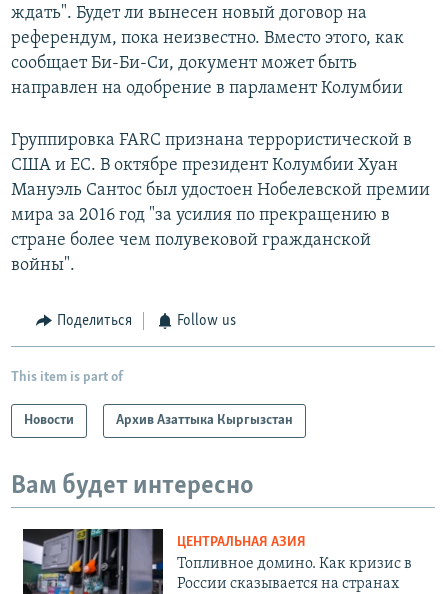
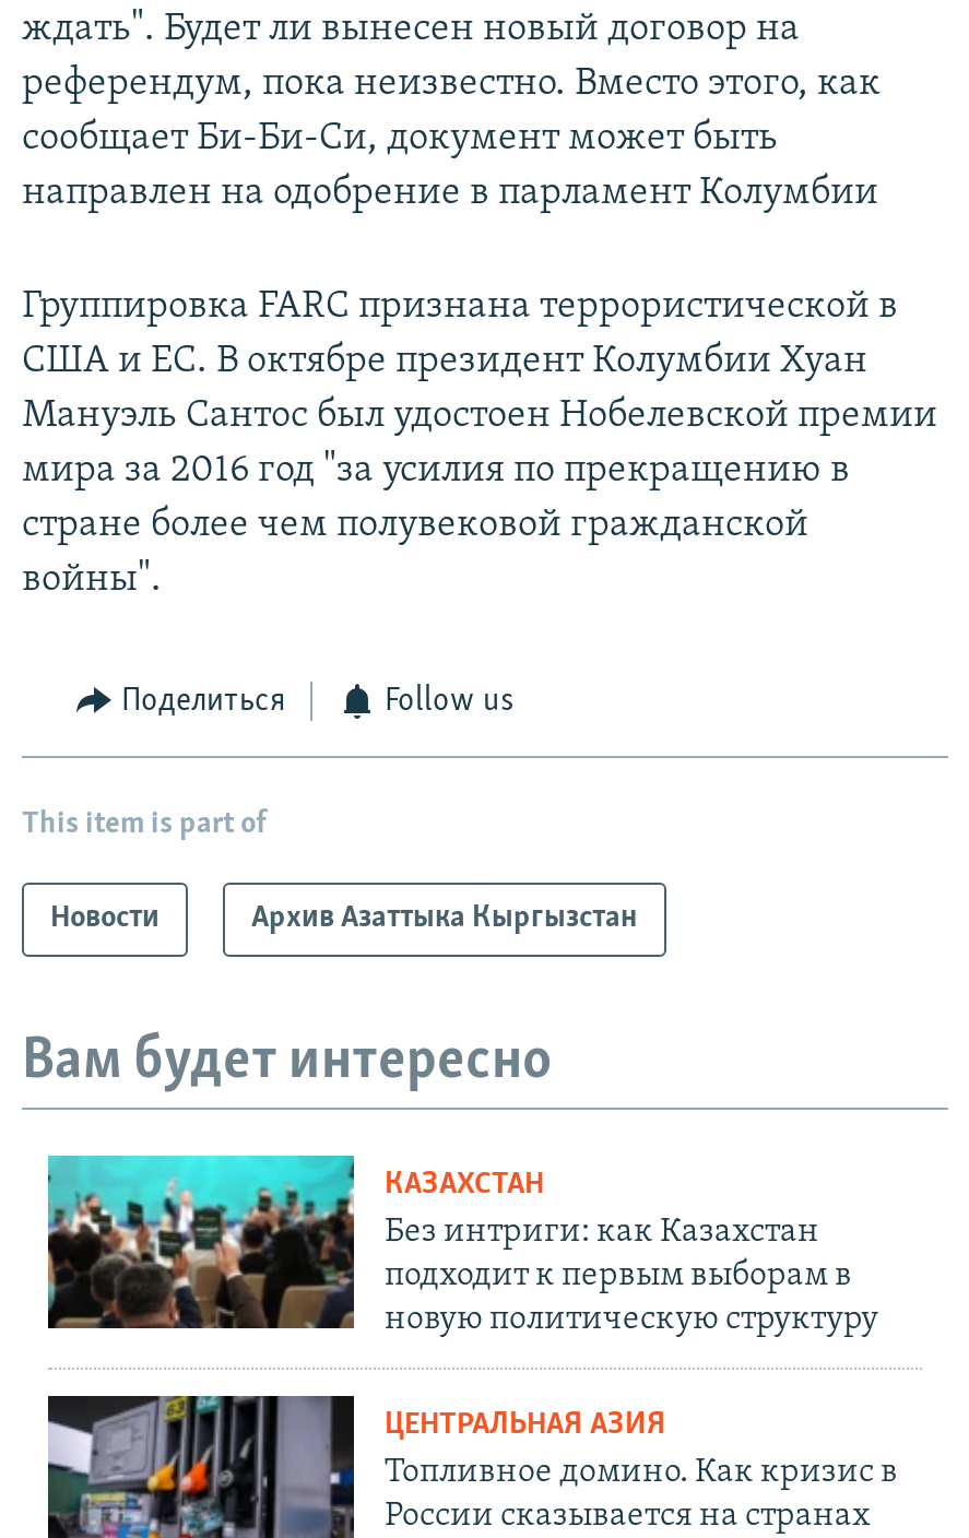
+ [image]
+ КАЗАХСТАН
+ Без интриги: как Казахстан
+ подходит к первым выборам в
+ новую политическую структуру
